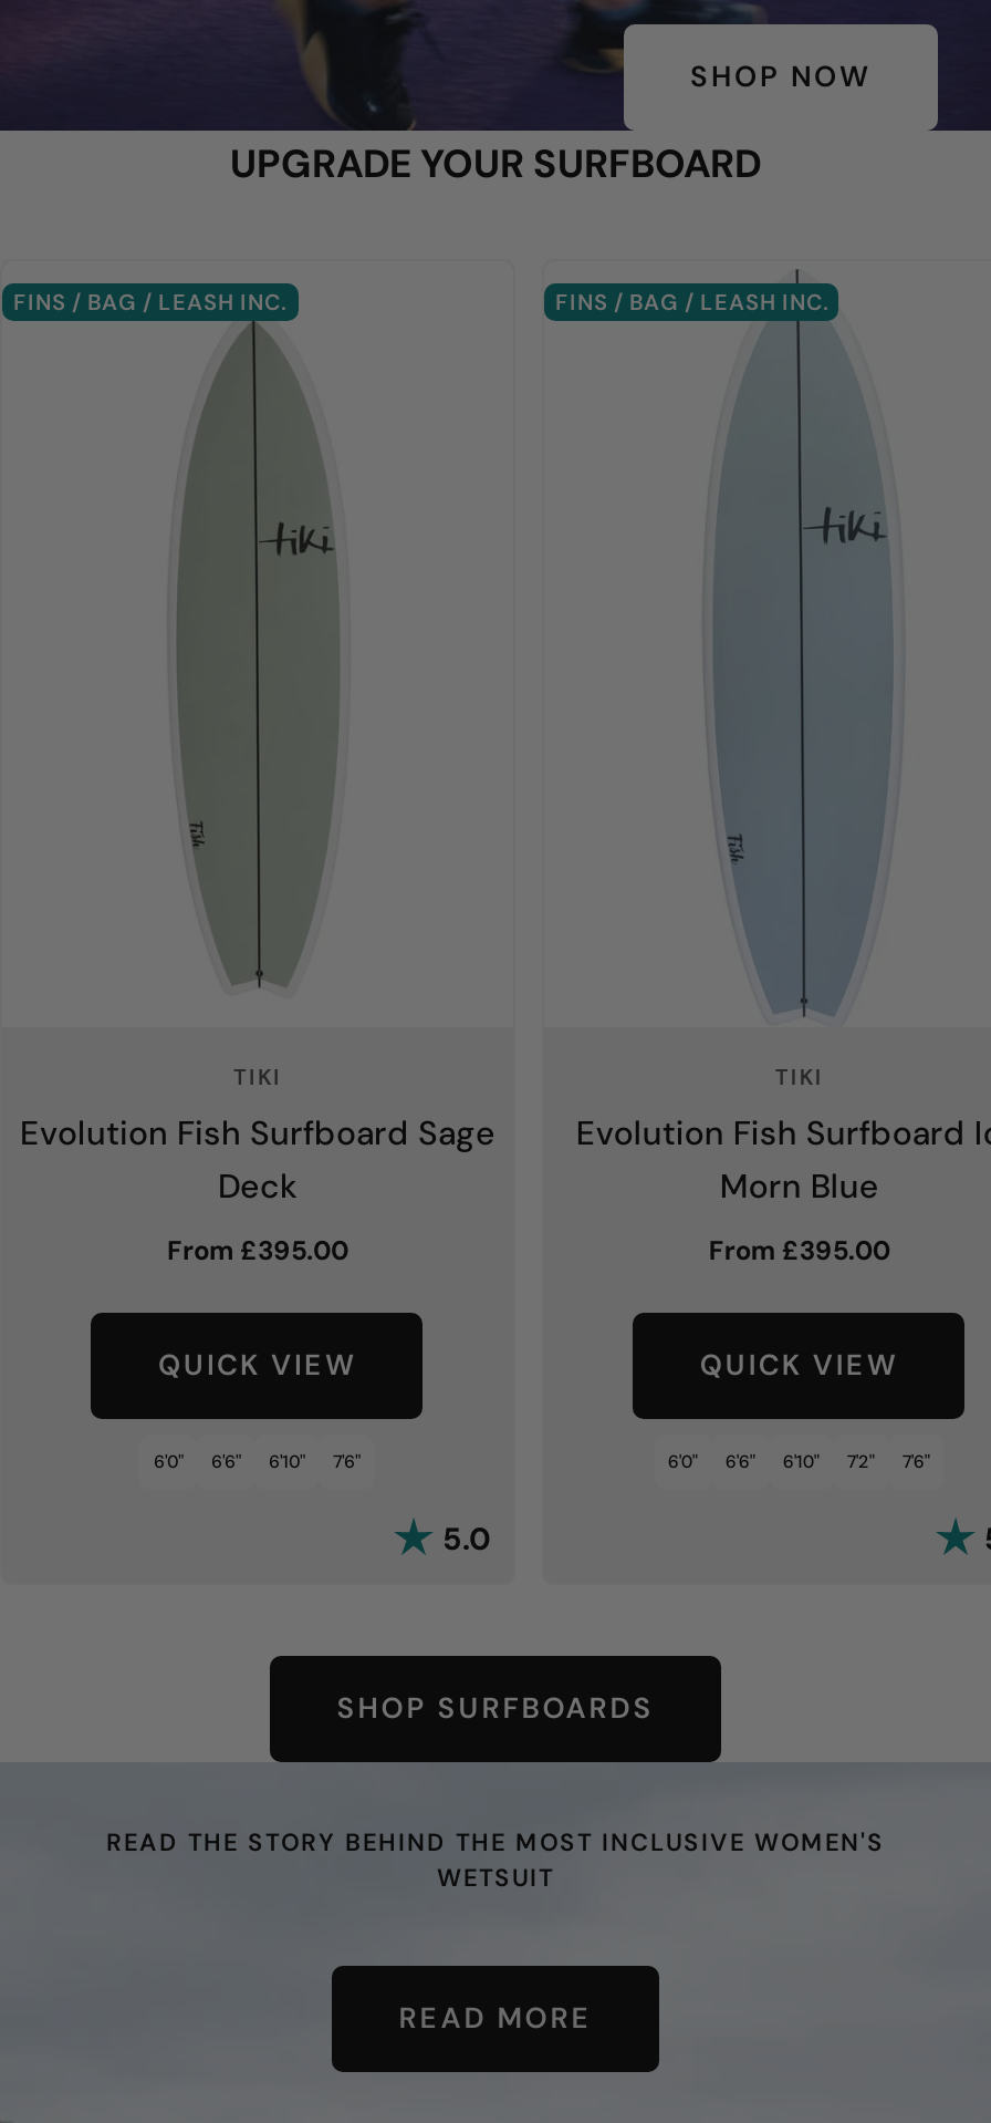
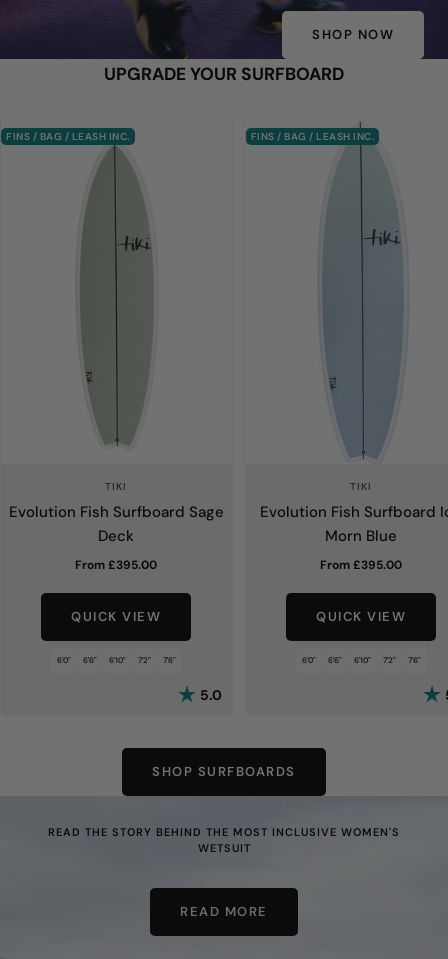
+ 7'2"
